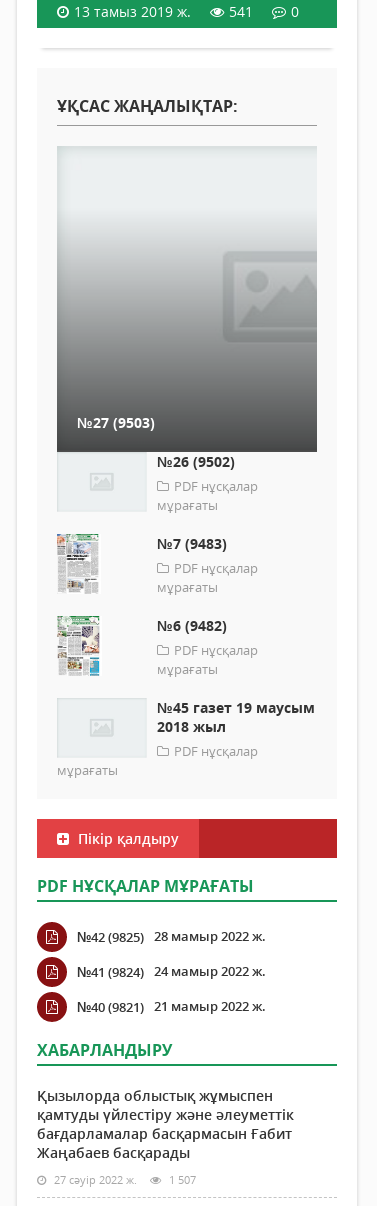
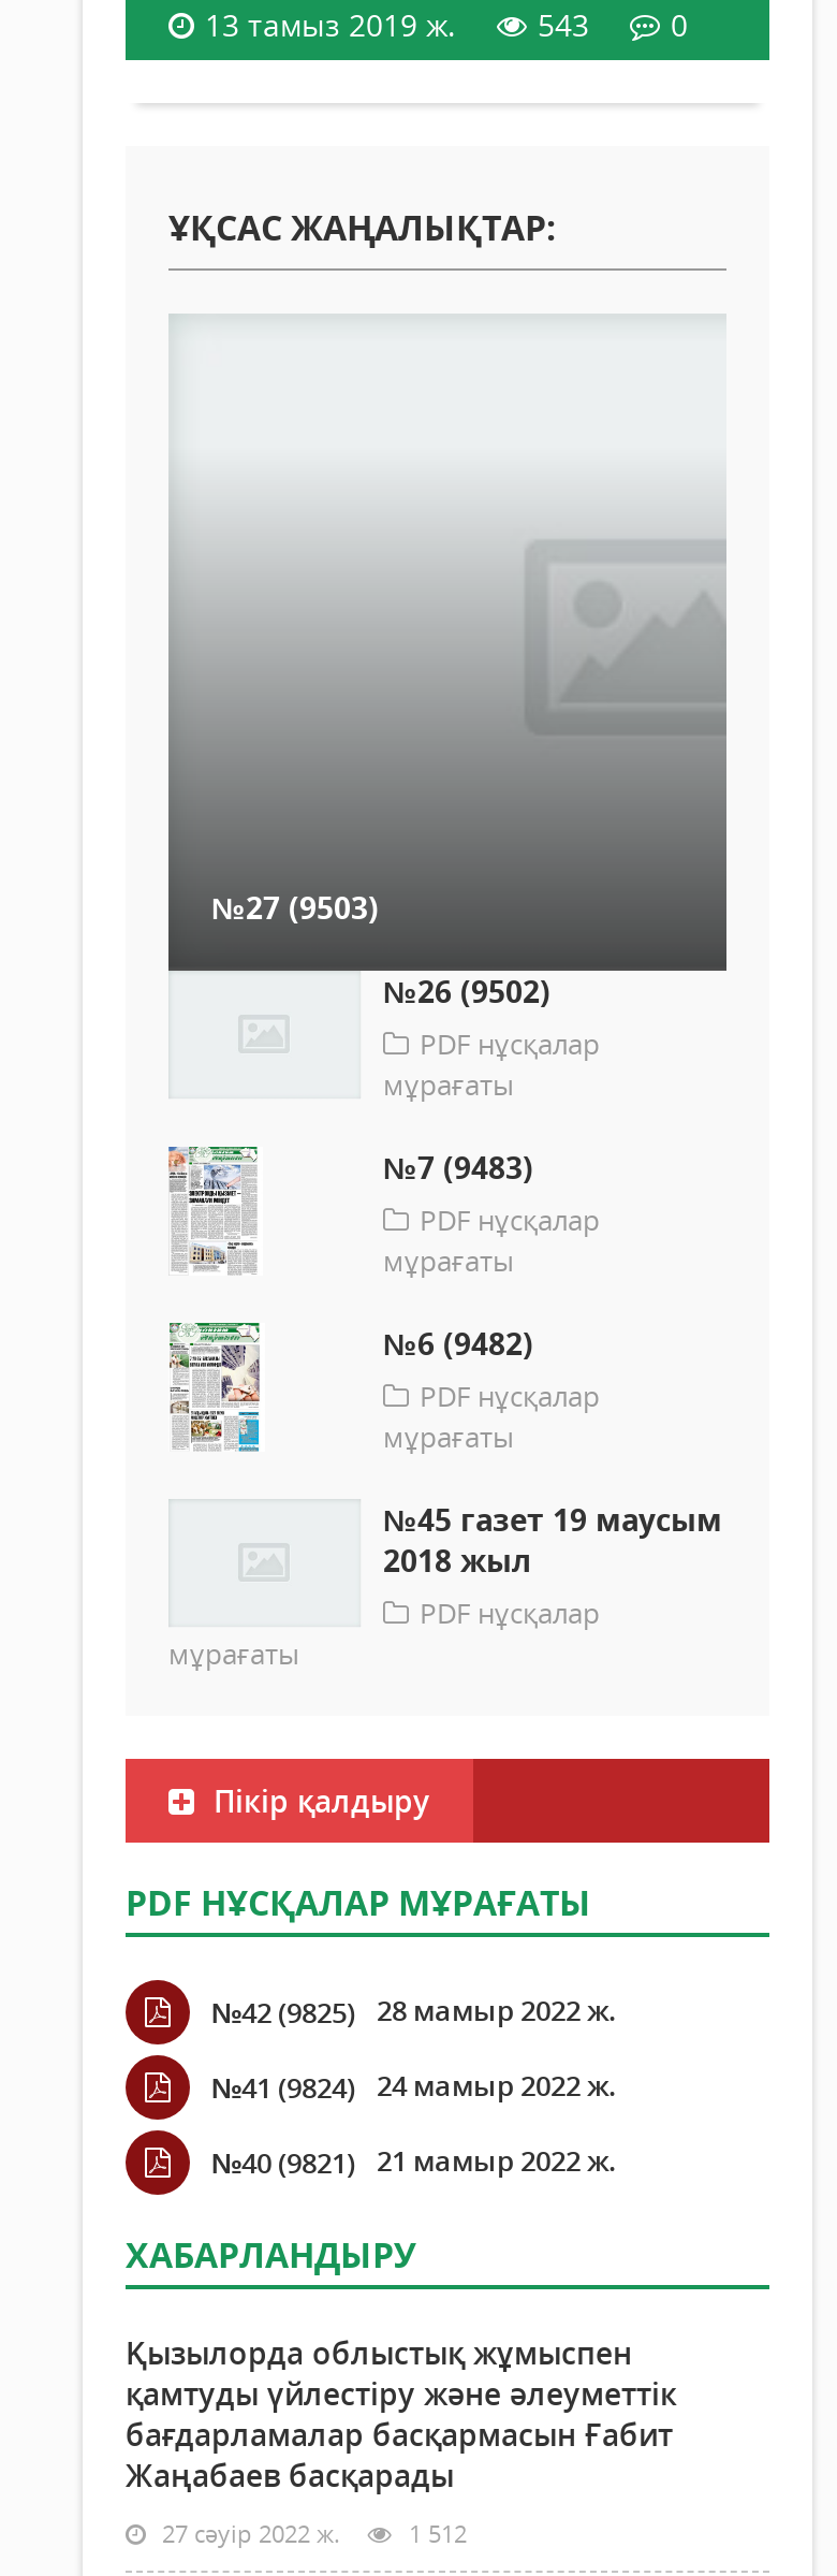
- 13 тамыз 2019 ж. 541 0
+ 13 тамыз 2019 ж. 543 0

- 27 сәуір 2022 ж. 1 507
+ 27 сәуір 2022 ж. 1 512
